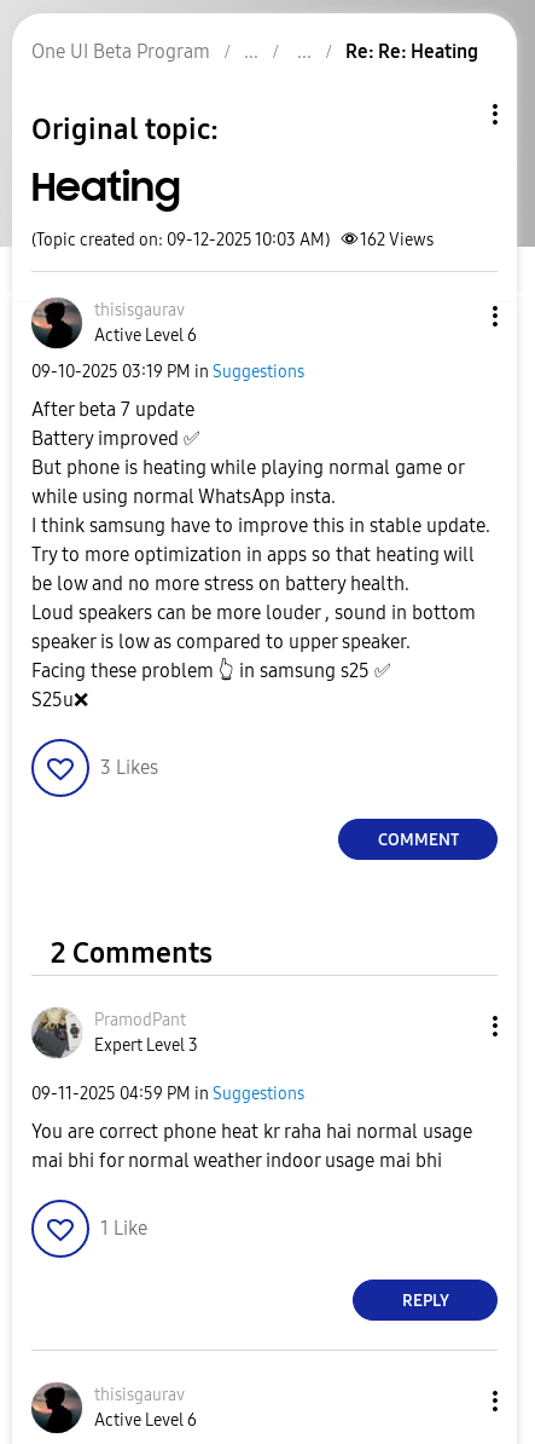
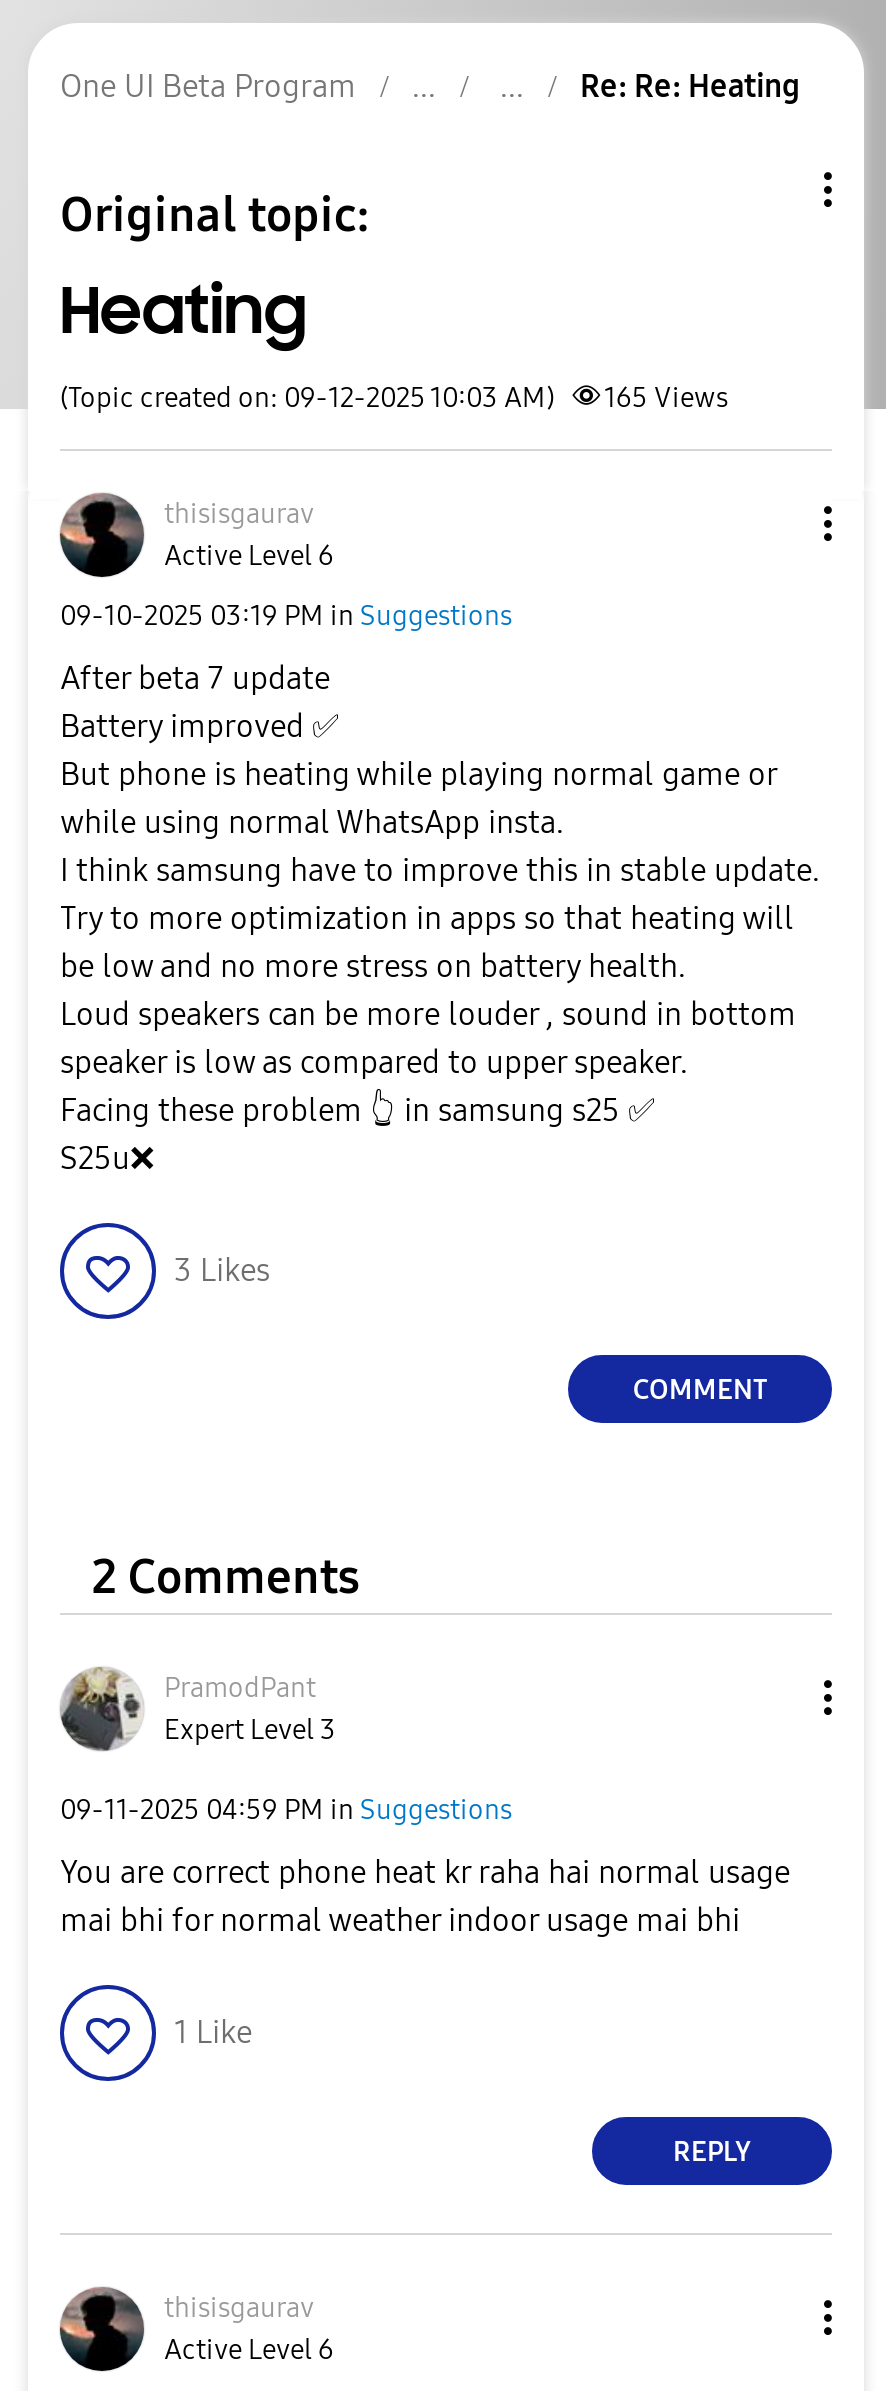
- (Topic created on: 09-12-2025 10:03 AM) 162 Views
+ (Topic created on: 09-12-2025 10:03 AM) 165 Views
